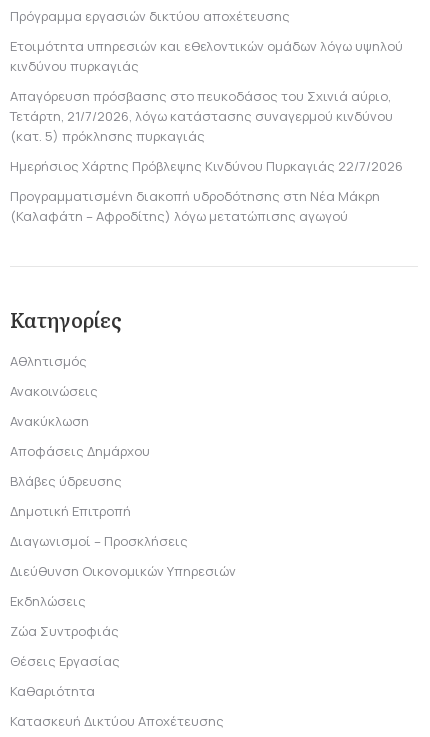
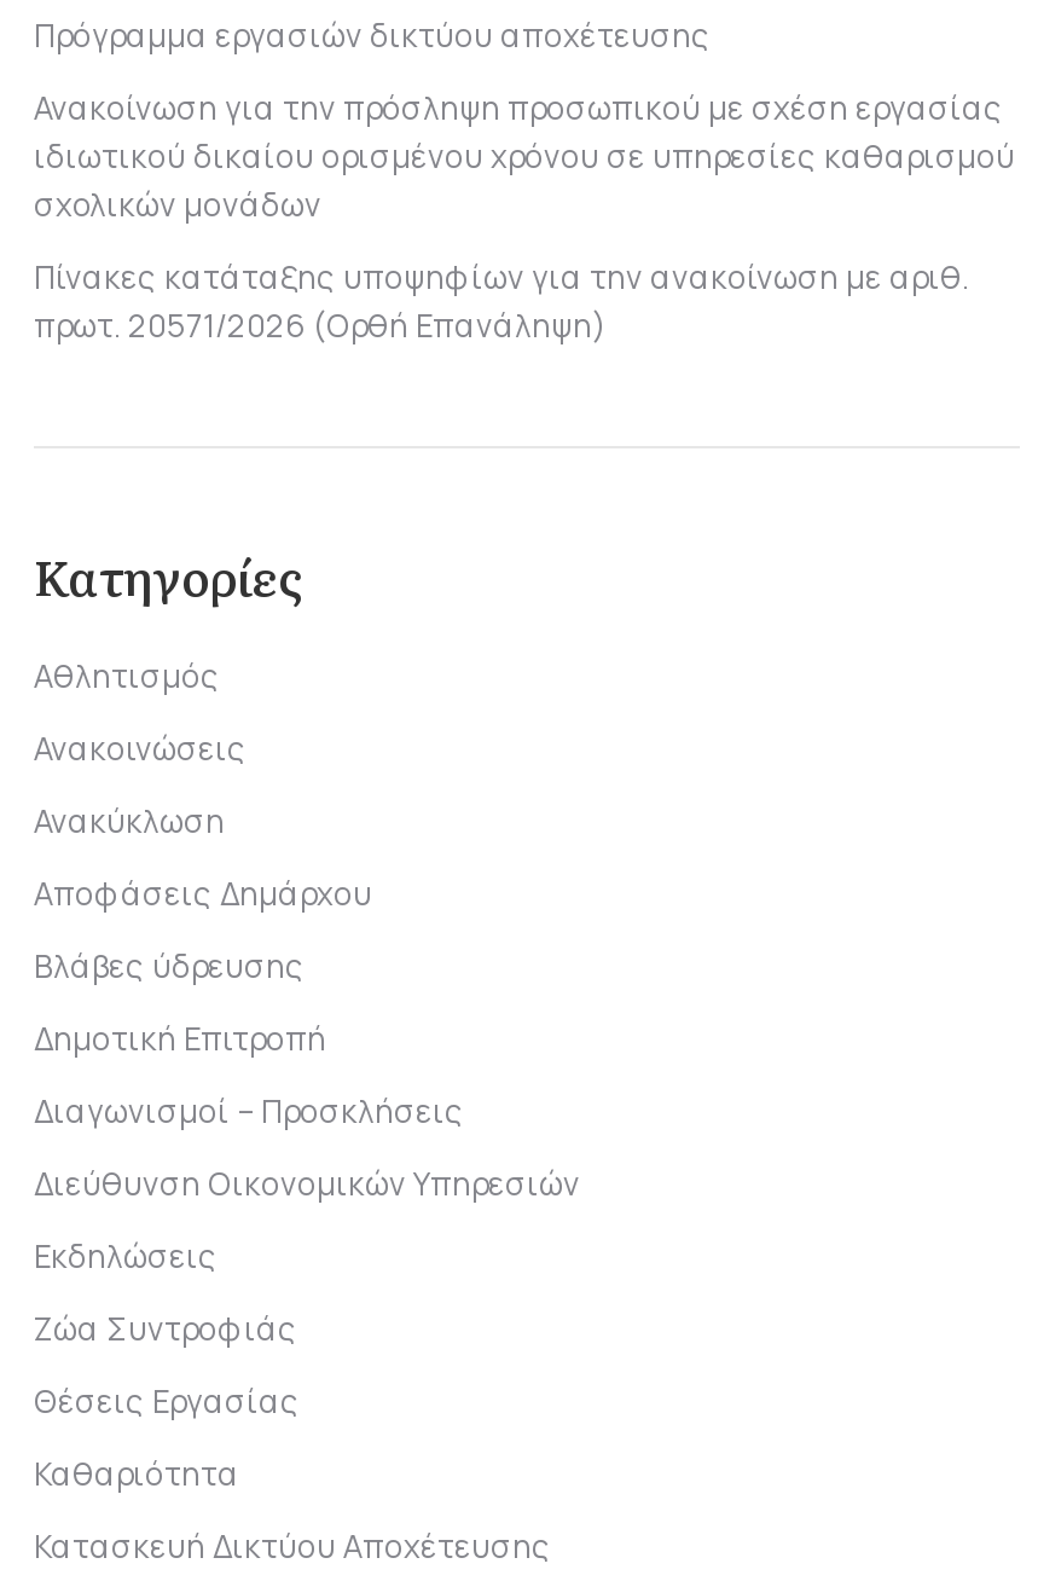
- Ετοιμότητα υπηρεσιών και εθελοντικών ομάδων λόγω υψηλού
- κινδύνου πυρκαγιάς
- Απαγόρευση πρόσβασης στο πευκοδάσος του Σχινιά αύριο,
- Τετάρτη, 21/7/2026, λόγω κατάστασης συναγερμού κινδύνου
- (κατ. 5) πρόκλησης πυρκαγιάς
- Ημερήσιος Χάρτης Πρόβλεψης Κινδύνου Πυρκαγιάς 22/7/2026
- Προγραμματισμένη διακοπή υδροδότησης στη Νέα Μάκρη
- (Καλαφάτη – Αφροδίτης) λόγω μετατώπισης αγωγού
+ Ανακοίνωση για την πρόσληψη προσωπικού με σχέση εργασίας
+ ιδιωτικού δικαίου ορισμένου χρόνου σε υπηρεσίες καθαρισμού
+ σχολικών μονάδων
+ Πίνακες κατάταξης υποψηφίων για την ανακοίνωση με αριθ.
+ πρωτ. 20571/2026 (Ορθή Επανάληψη)
